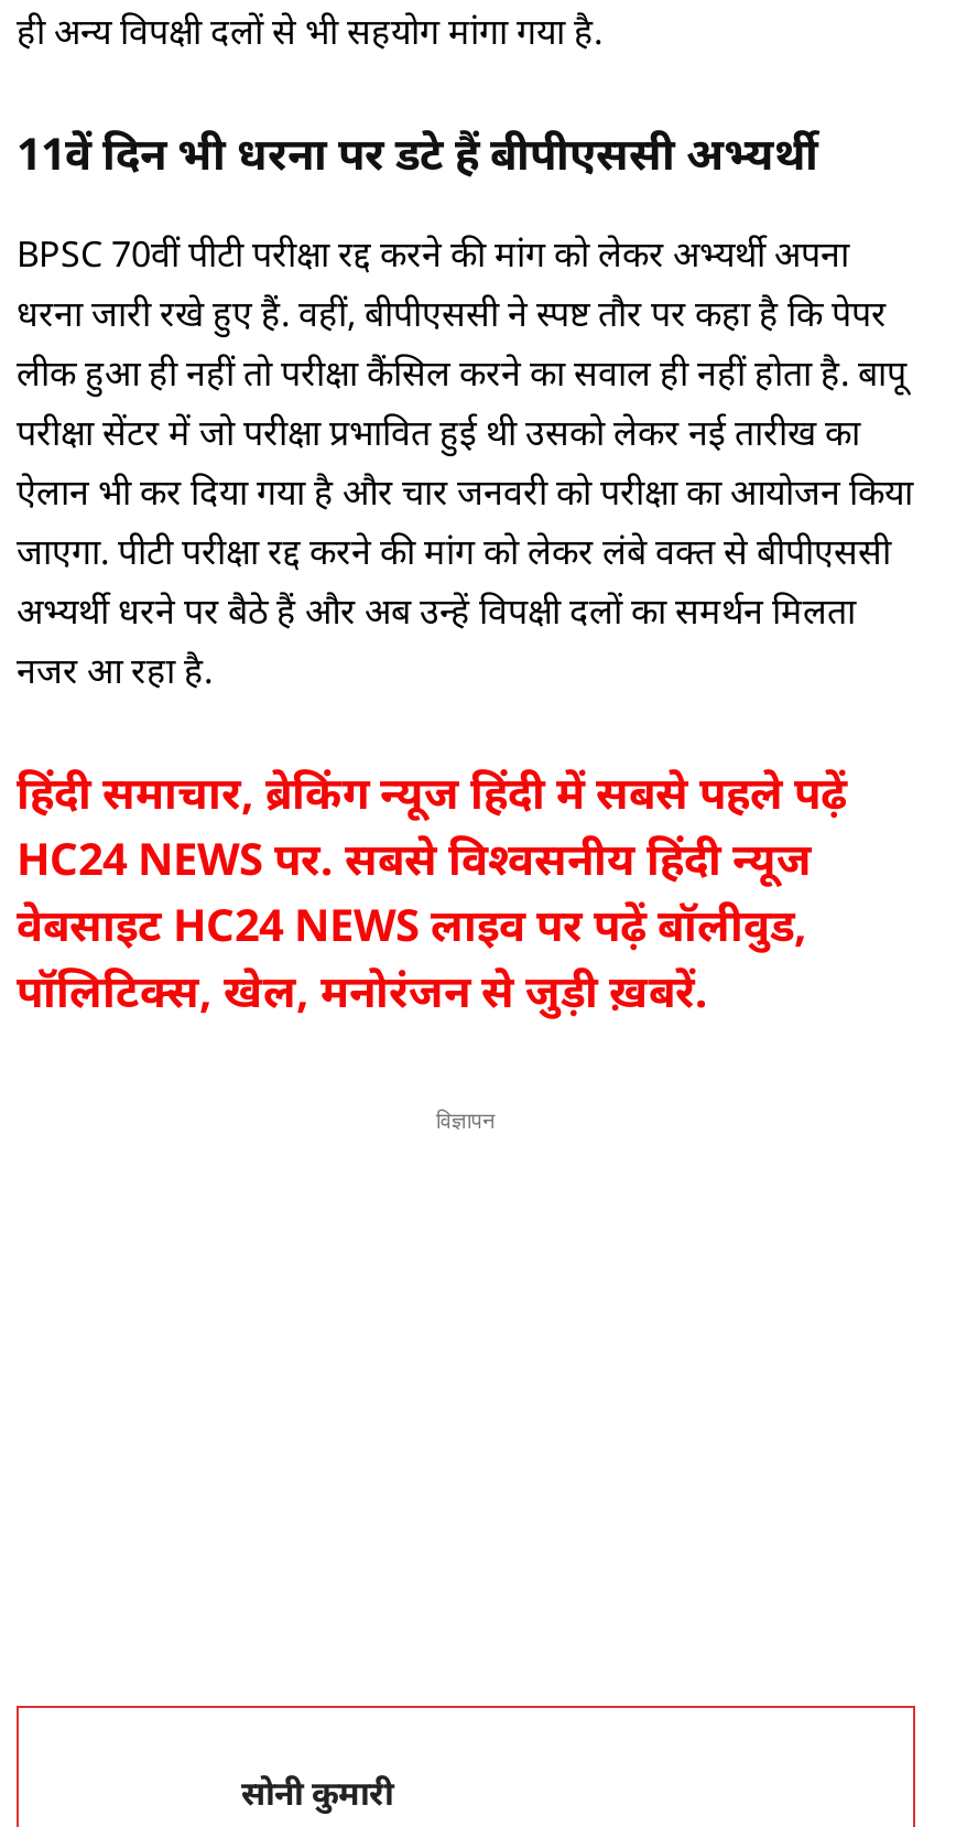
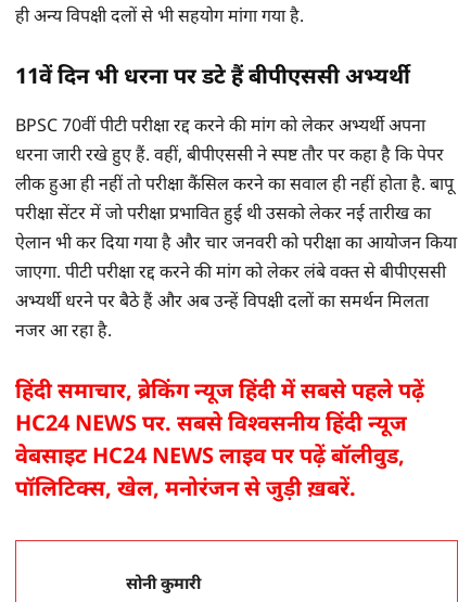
- विज्ञापन
